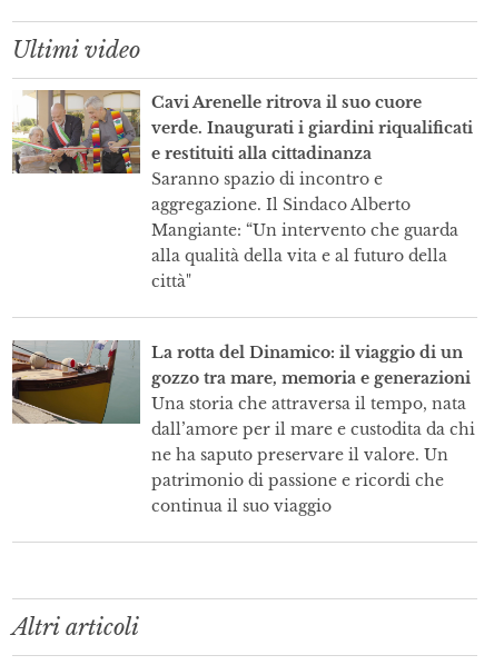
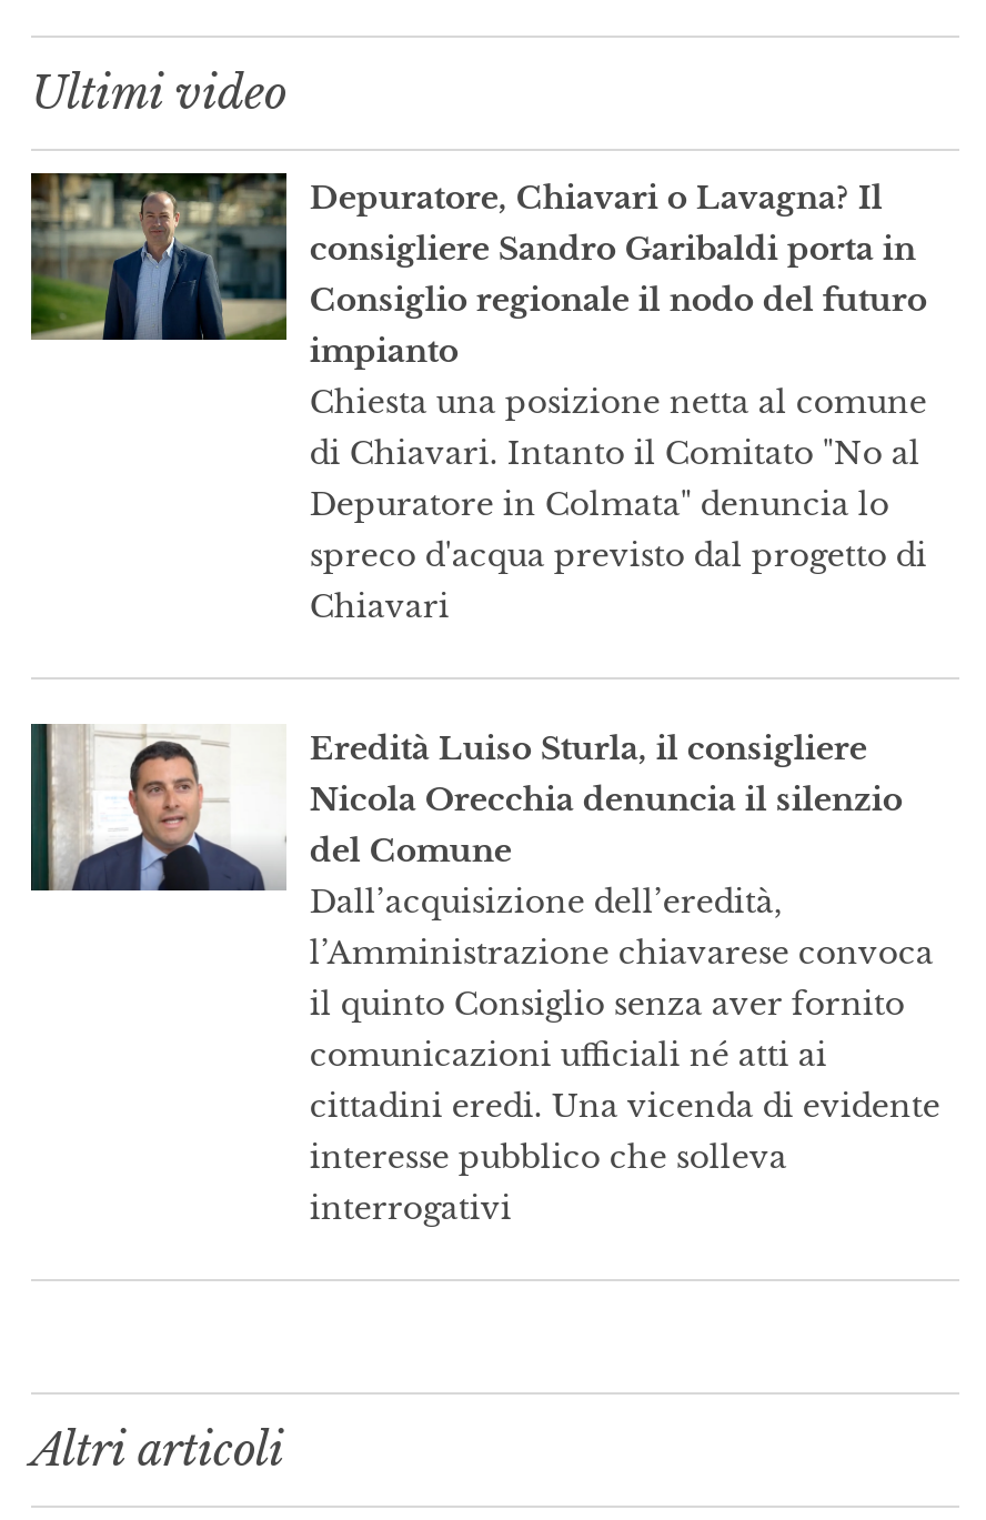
- [image]
- Cavi Arenelle ritrova il suo cuore
- verde. Inaugurati i giardini riqualificati
- e restituiti alla cittadinanza
- Saranno spazio di incontro e
- aggregazione. Il Sindaco Alberto
- Mangiante: “Un intervento che guarda
- alla qualità della vita e al futuro della
- città"
+ [image]
+ Depuratore, Chiavari o Lavagna? Il
+ consigliere Sandro Garibaldi porta in
+ Consiglio regionale il nodo del futuro
+ impianto
+ Chiesta una posizione netta al comune
+ di Chiavari. Intanto il Comitato "No al
+ Depuratore in Colmata" denuncia lo
+ spreco d'acqua previsto dal progetto di
+ Chiavari

- [image]
- La rotta del Dinamico: il viaggio di un
- gozzo tra mare, memoria e generazioni
- Una storia che attraversa il tempo, nata
- dall’amore per il mare e custodita da chi
- ne ha saputo preservare il valore. Un
- patrimonio di passione e ricordi che
- continua il suo viaggio
+ [image]
+ Eredità Luiso Sturla, il consigliere
+ Nicola Orecchia denuncia il silenzio
+ del Comune
+ Dall’acquisizione dell’eredità,
+ l’Amministrazione chiavarese convoca
+ il quinto Consiglio senza aver fornito
+ comunicazioni ufficiali né atti ai
+ cittadini eredi. Una vicenda di evidente
+ interesse pubblico che solleva
+ interrogativi
